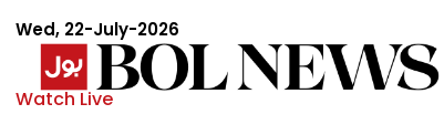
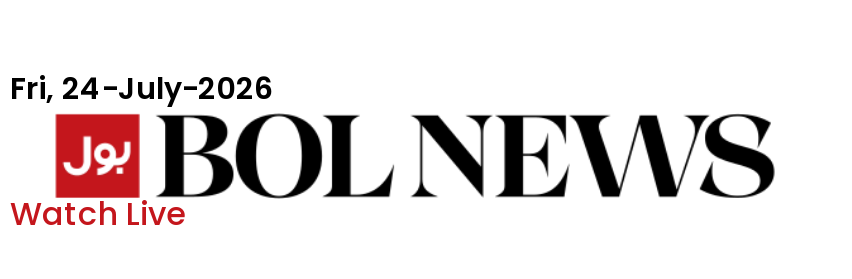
- Wed, 22-July-2026
+ Fri, 24-July-2026
